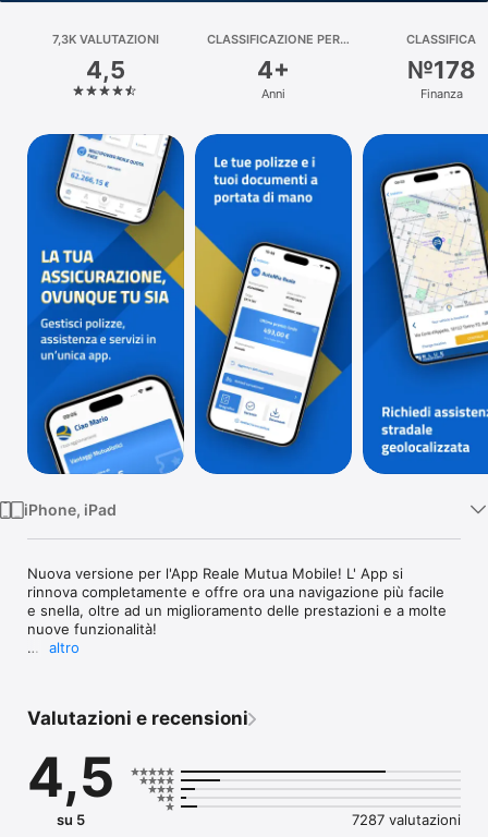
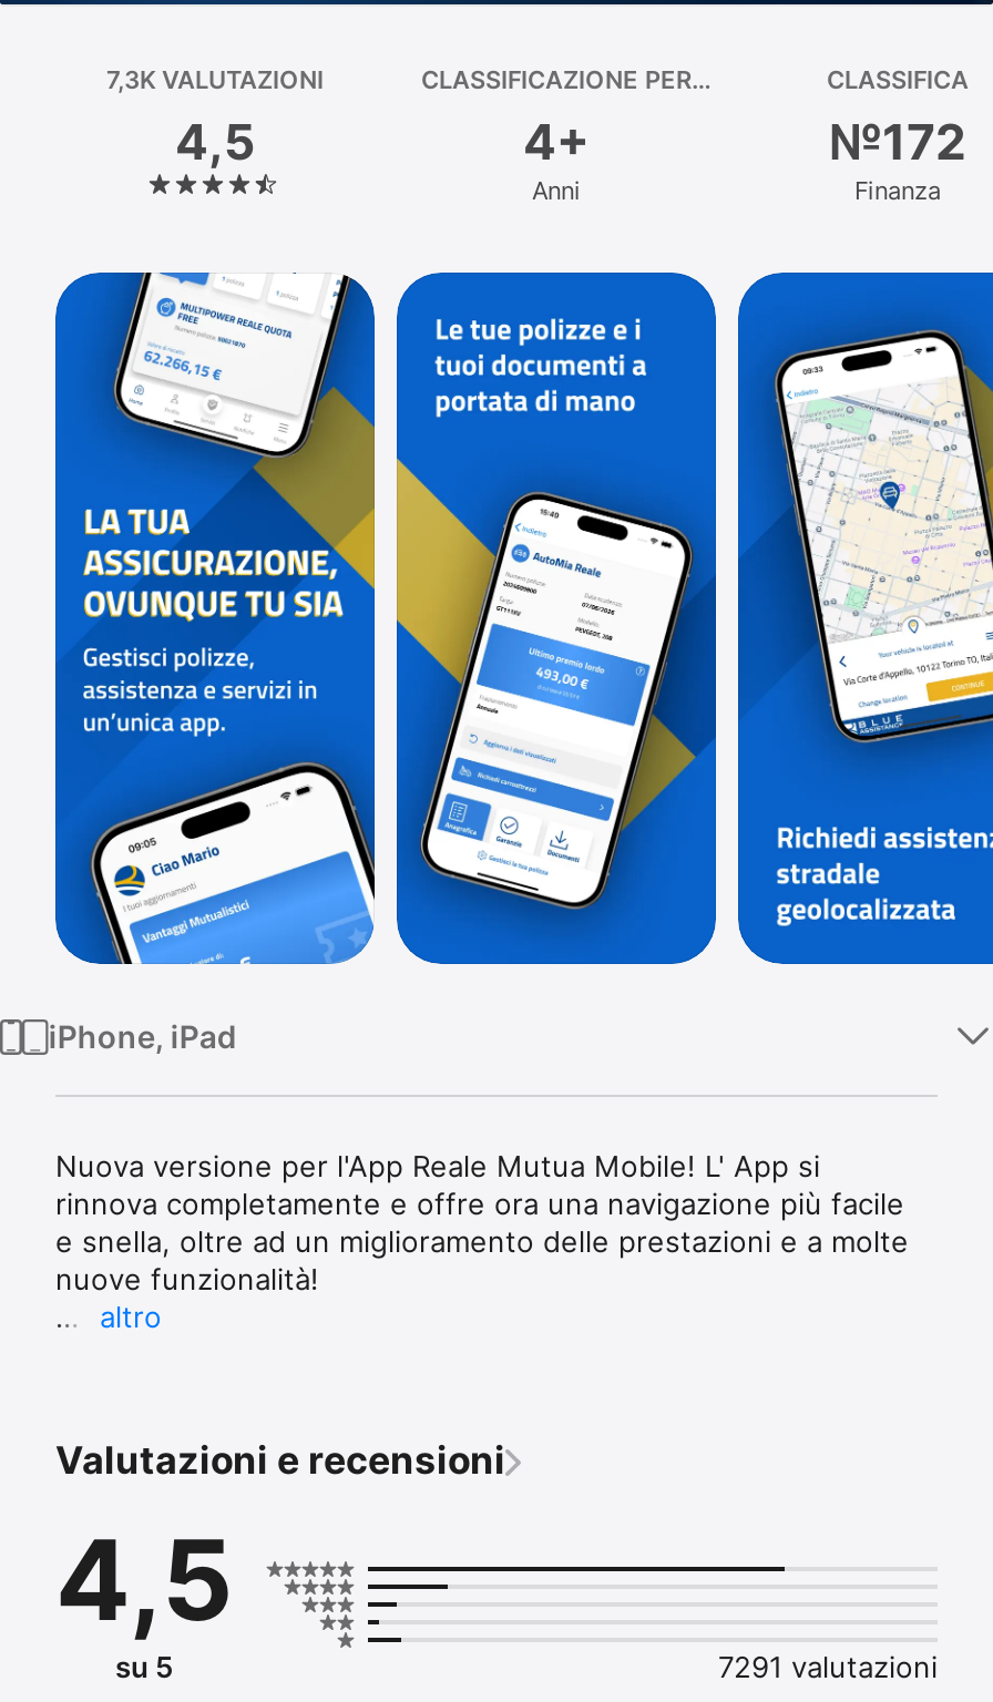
- №178
+ №172

- 7287 valutazioni
+ 7291 valutazioni
